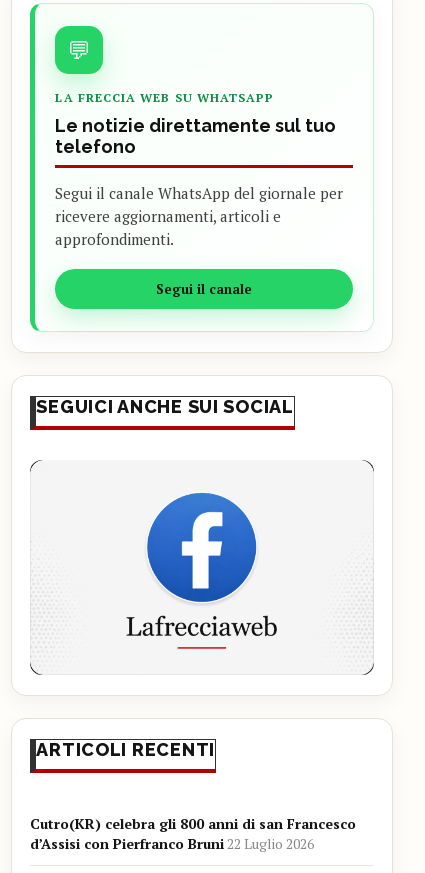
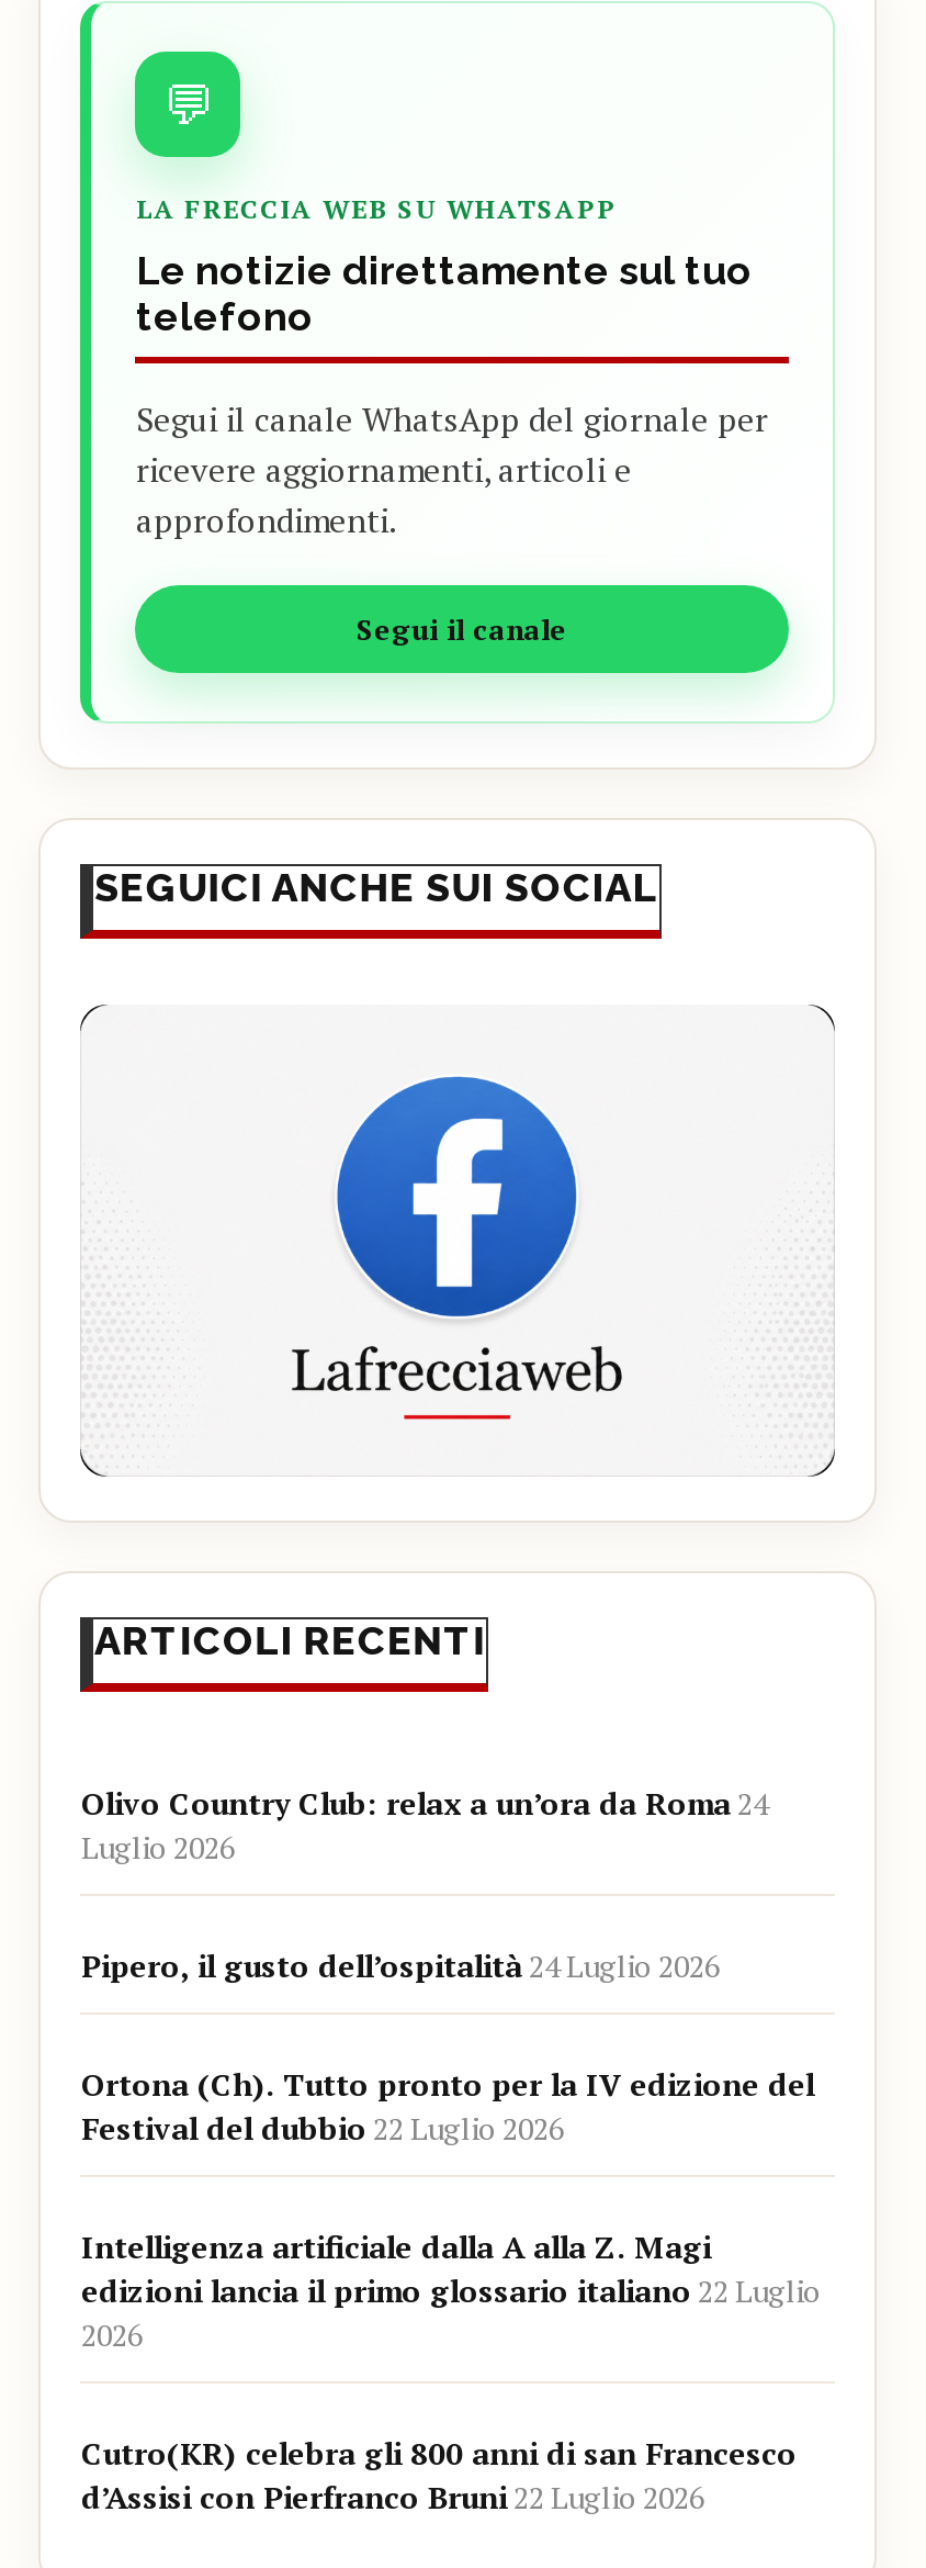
+ Olivo Country Club: relax a un’ora da Roma 24
+ Luglio 2026
+ Pipero, il gusto dell’ospitalità 24 Luglio 2026
+ Ortona (Ch). Tutto pronto per la IV edizione del
+ Festival del dubbio 22 Luglio 2026
+ Intelligenza artificiale dalla A alla Z. Magi
+ edizioni lancia il primo glossario italiano 22 Luglio
+ 2026
